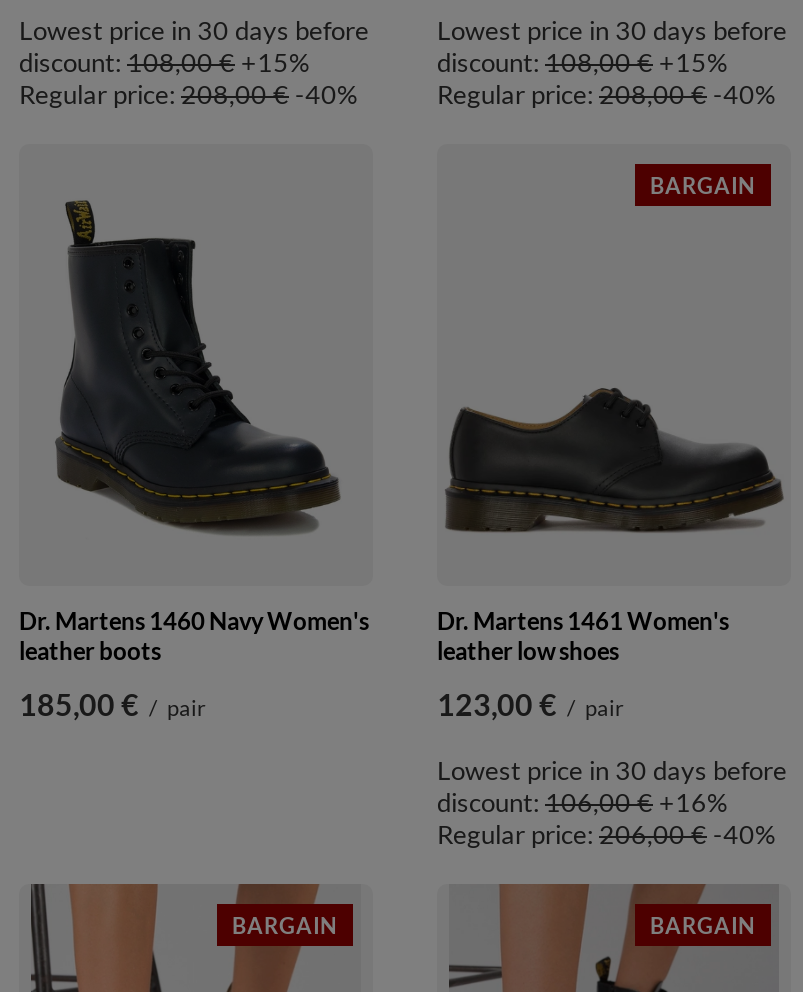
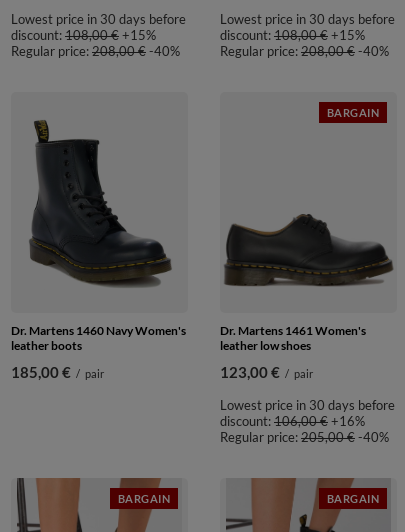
- Regular price: 206,00 € -40%
+ Regular price: 205,00 € -40%
